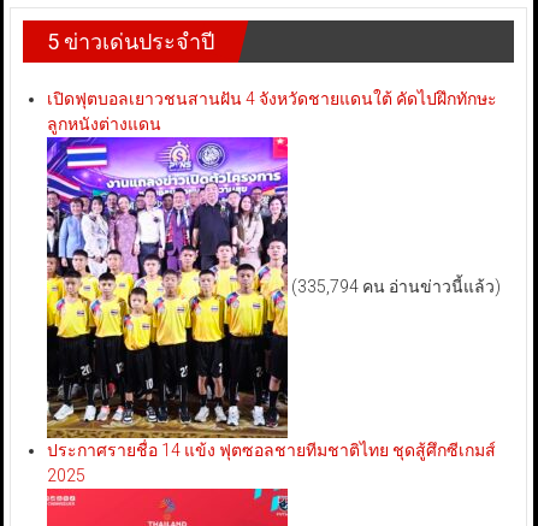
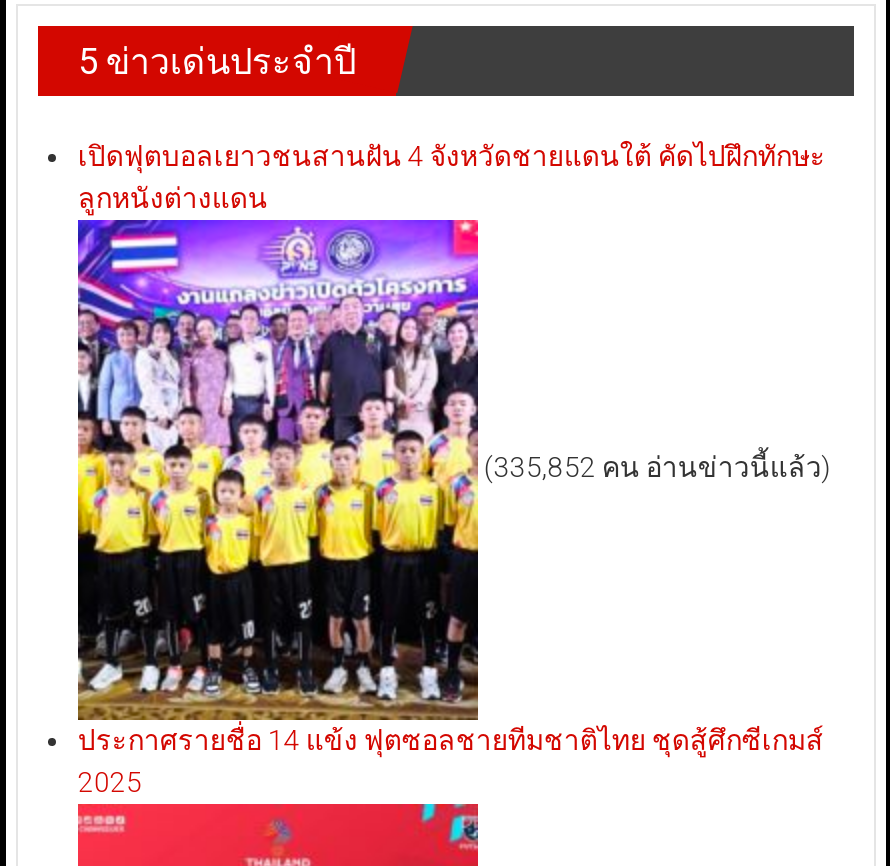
- (335,794 คน อ่านข่าวนี้แล้ว)
+ (335,852 คน อ่านข่าวนี้แล้ว)
